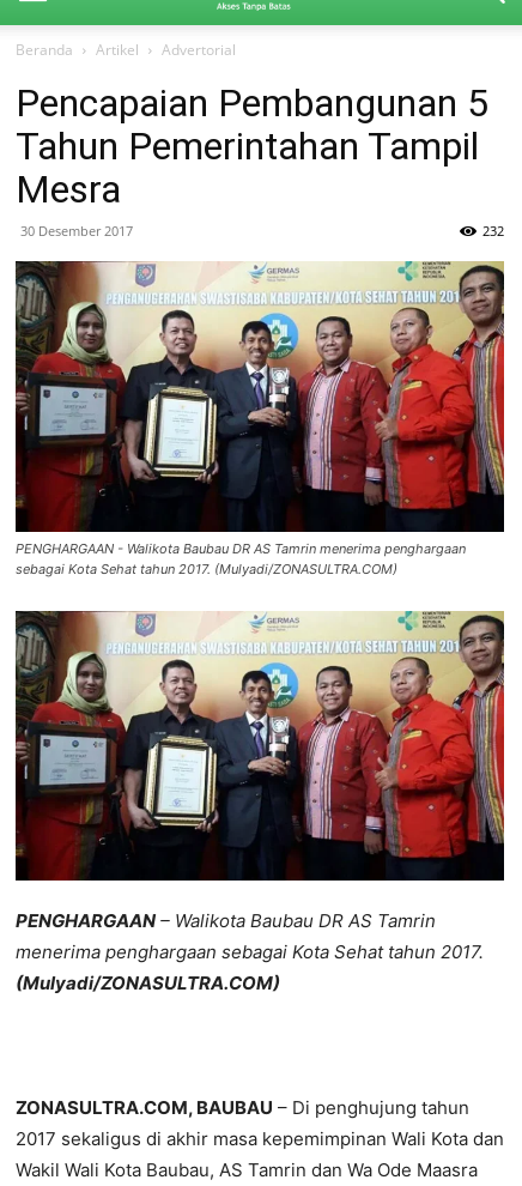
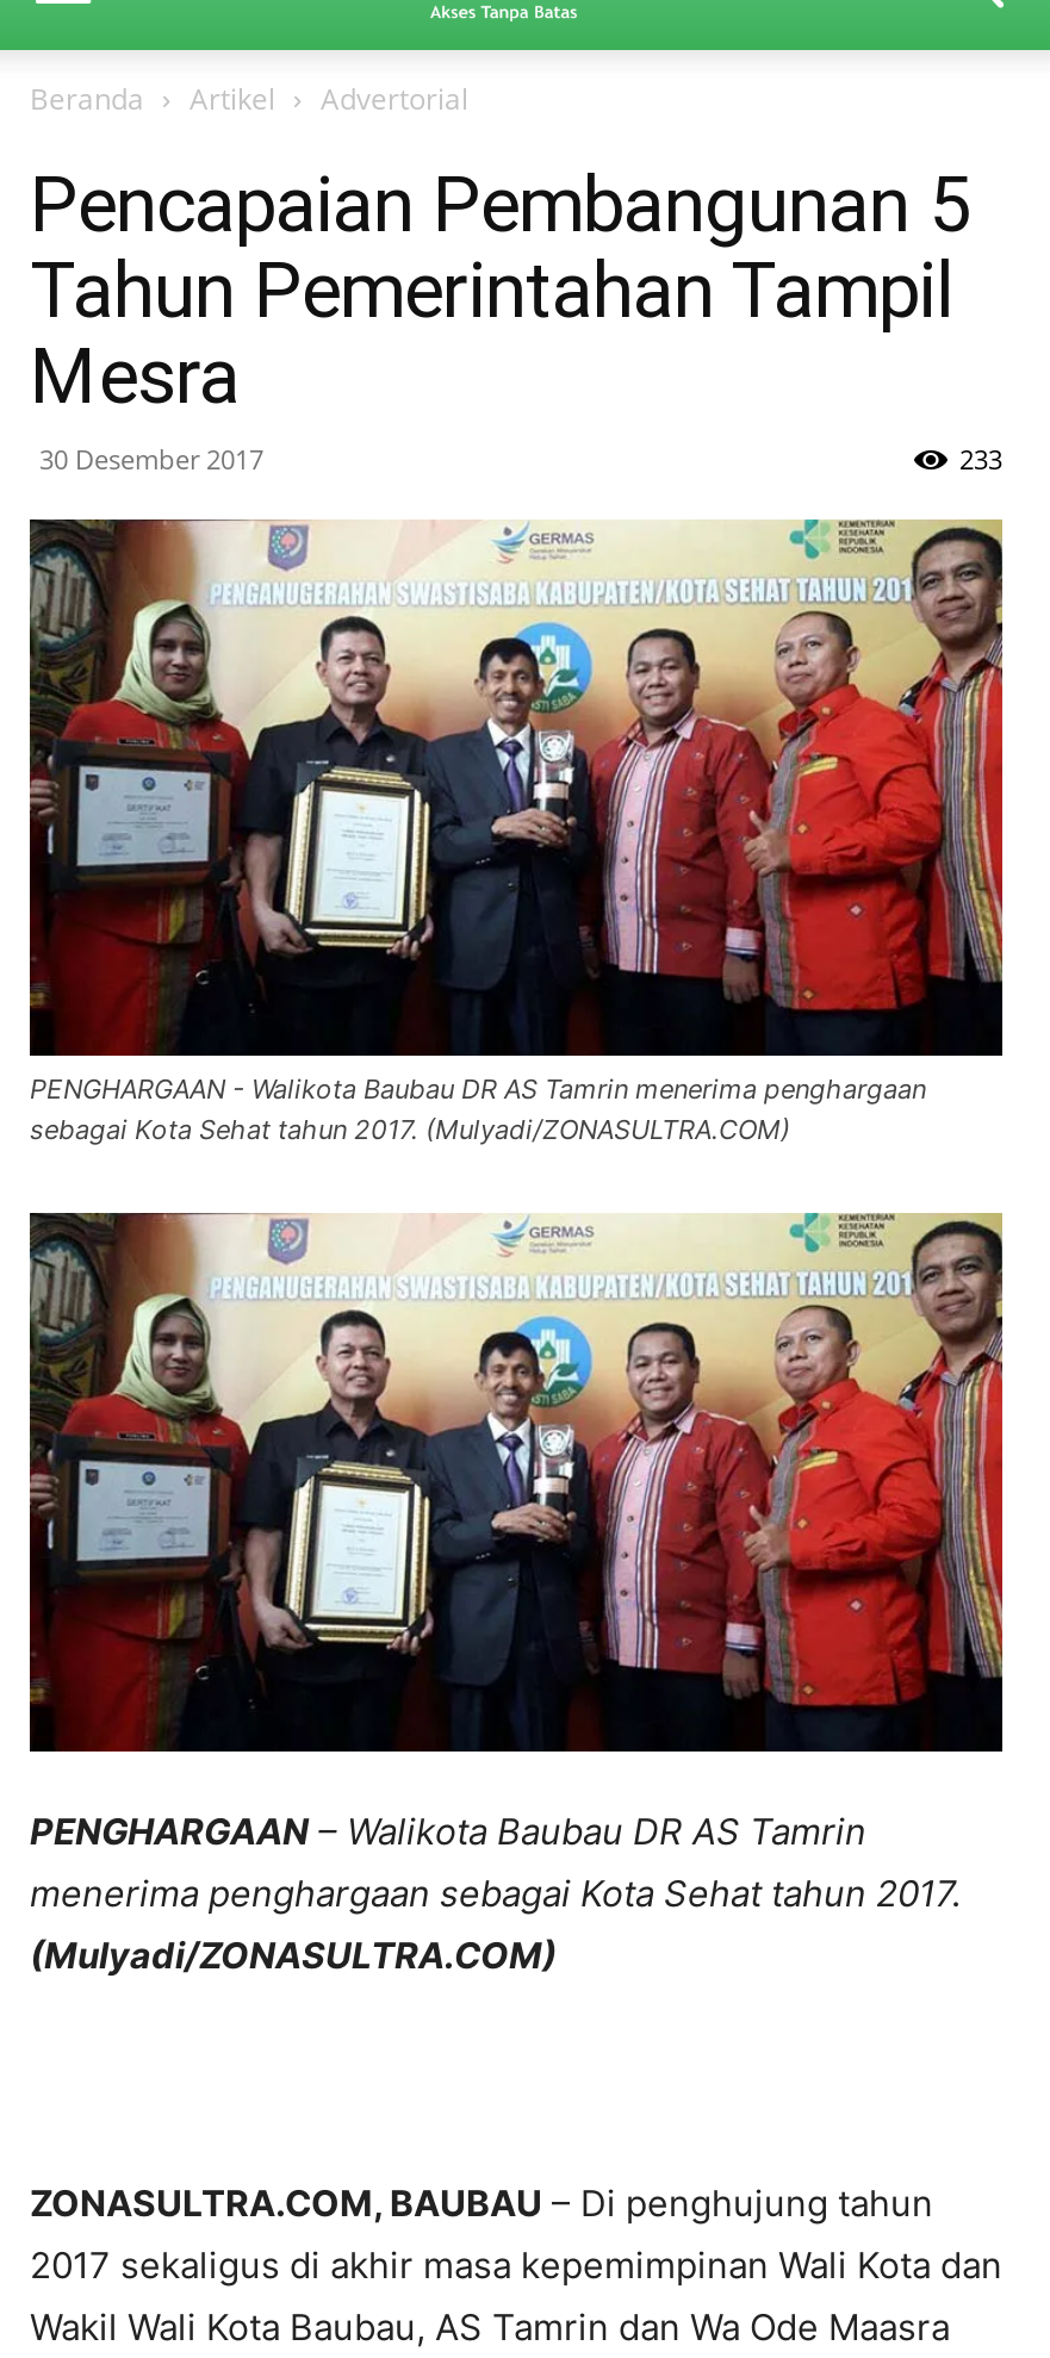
- 232
+ 233
